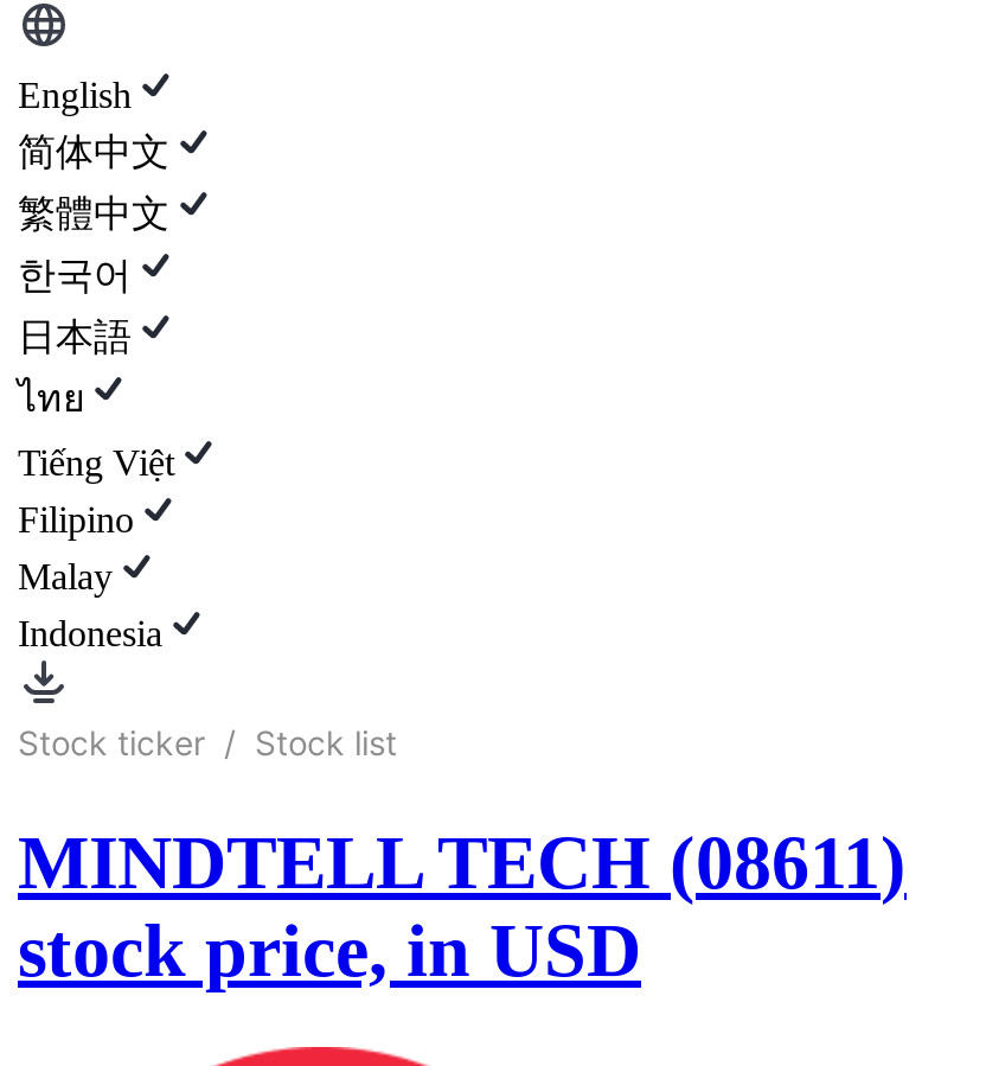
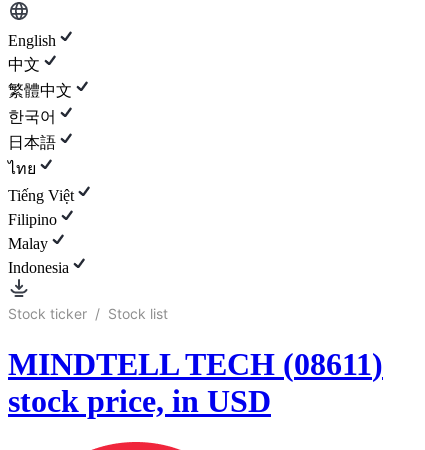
- 简体中文
+ 中文
